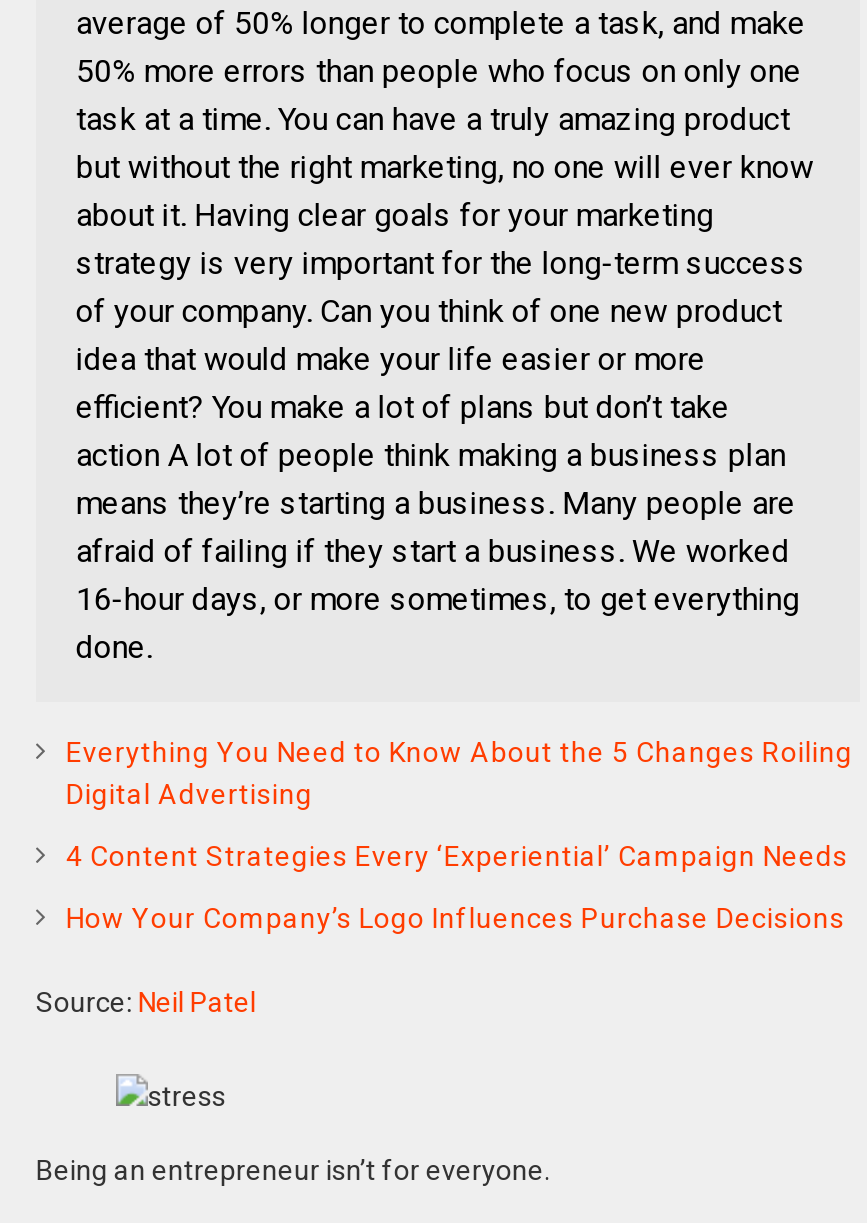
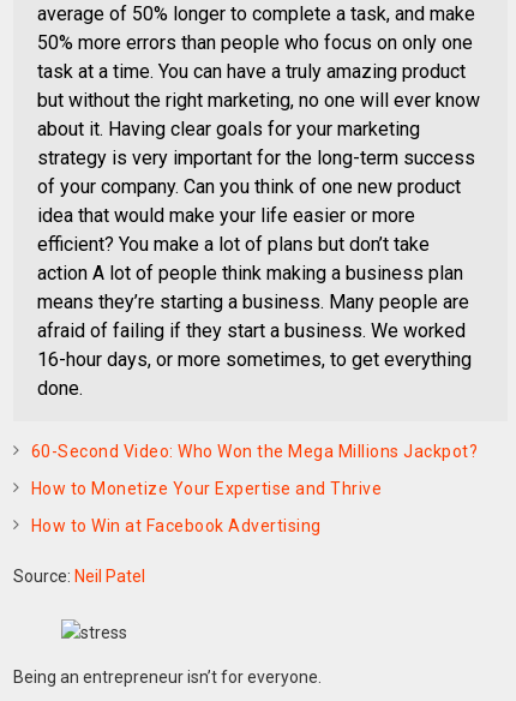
- Everything You Need to Know About the 5 Changes Roiling
- Digital Advertising
+ 60-Second Video: Who Won the Mega Millions Jackpot?

- 4 Content Strategies Every ‘Experiential’ Campaign Needs
+ How to Monetize Your Expertise and Thrive

- How Your Company’s Logo Influences Purchase Decisions
+ How to Win at Facebook Advertising
